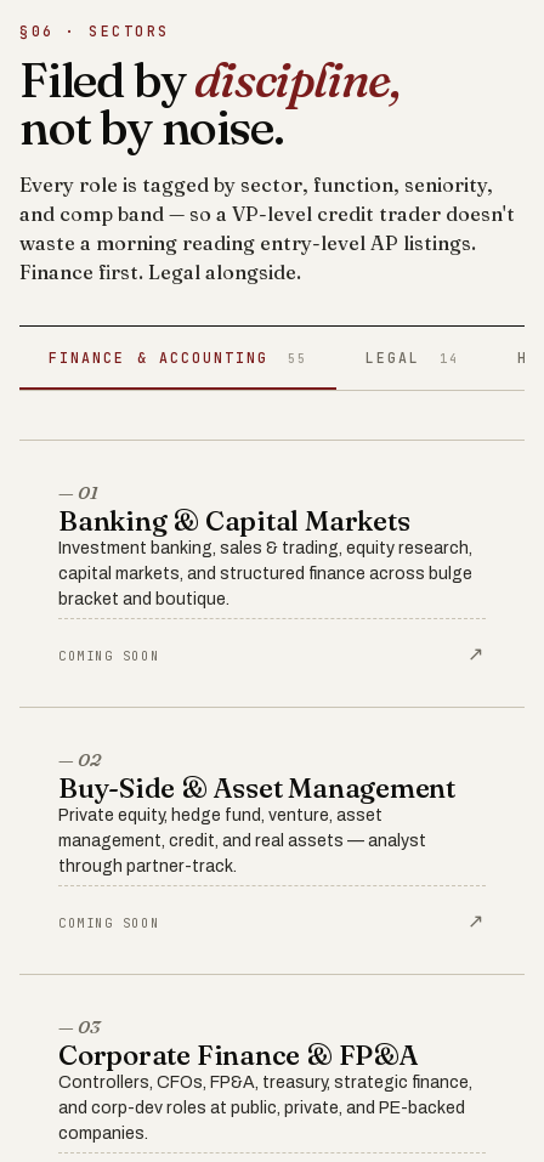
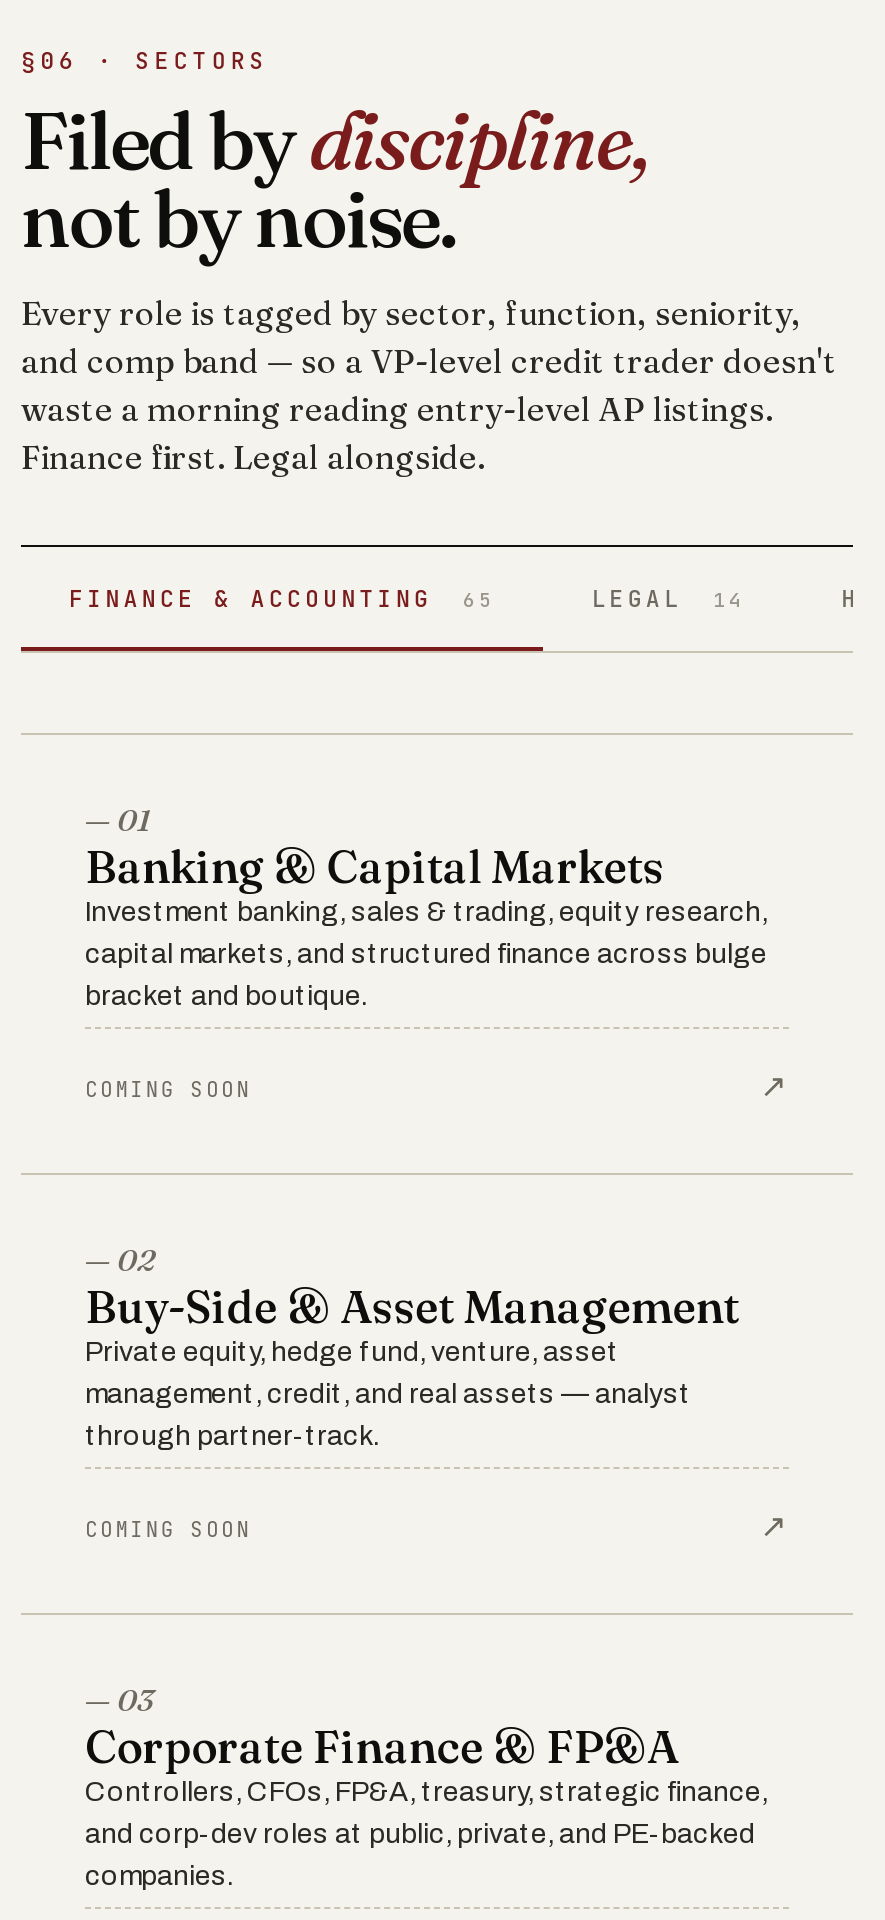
- FINANCE & ACCOUNTING 55
+ FINANCE & ACCOUNTING 65
